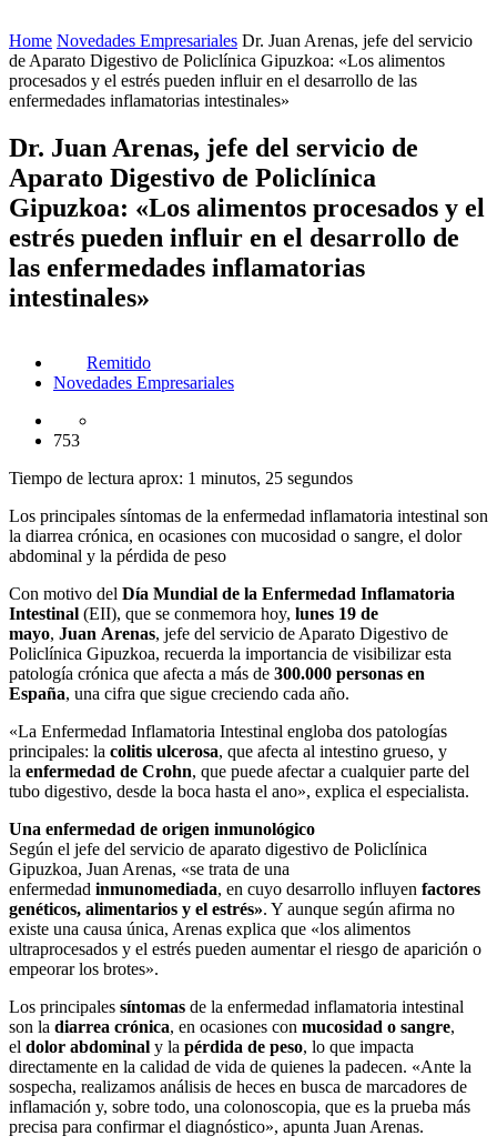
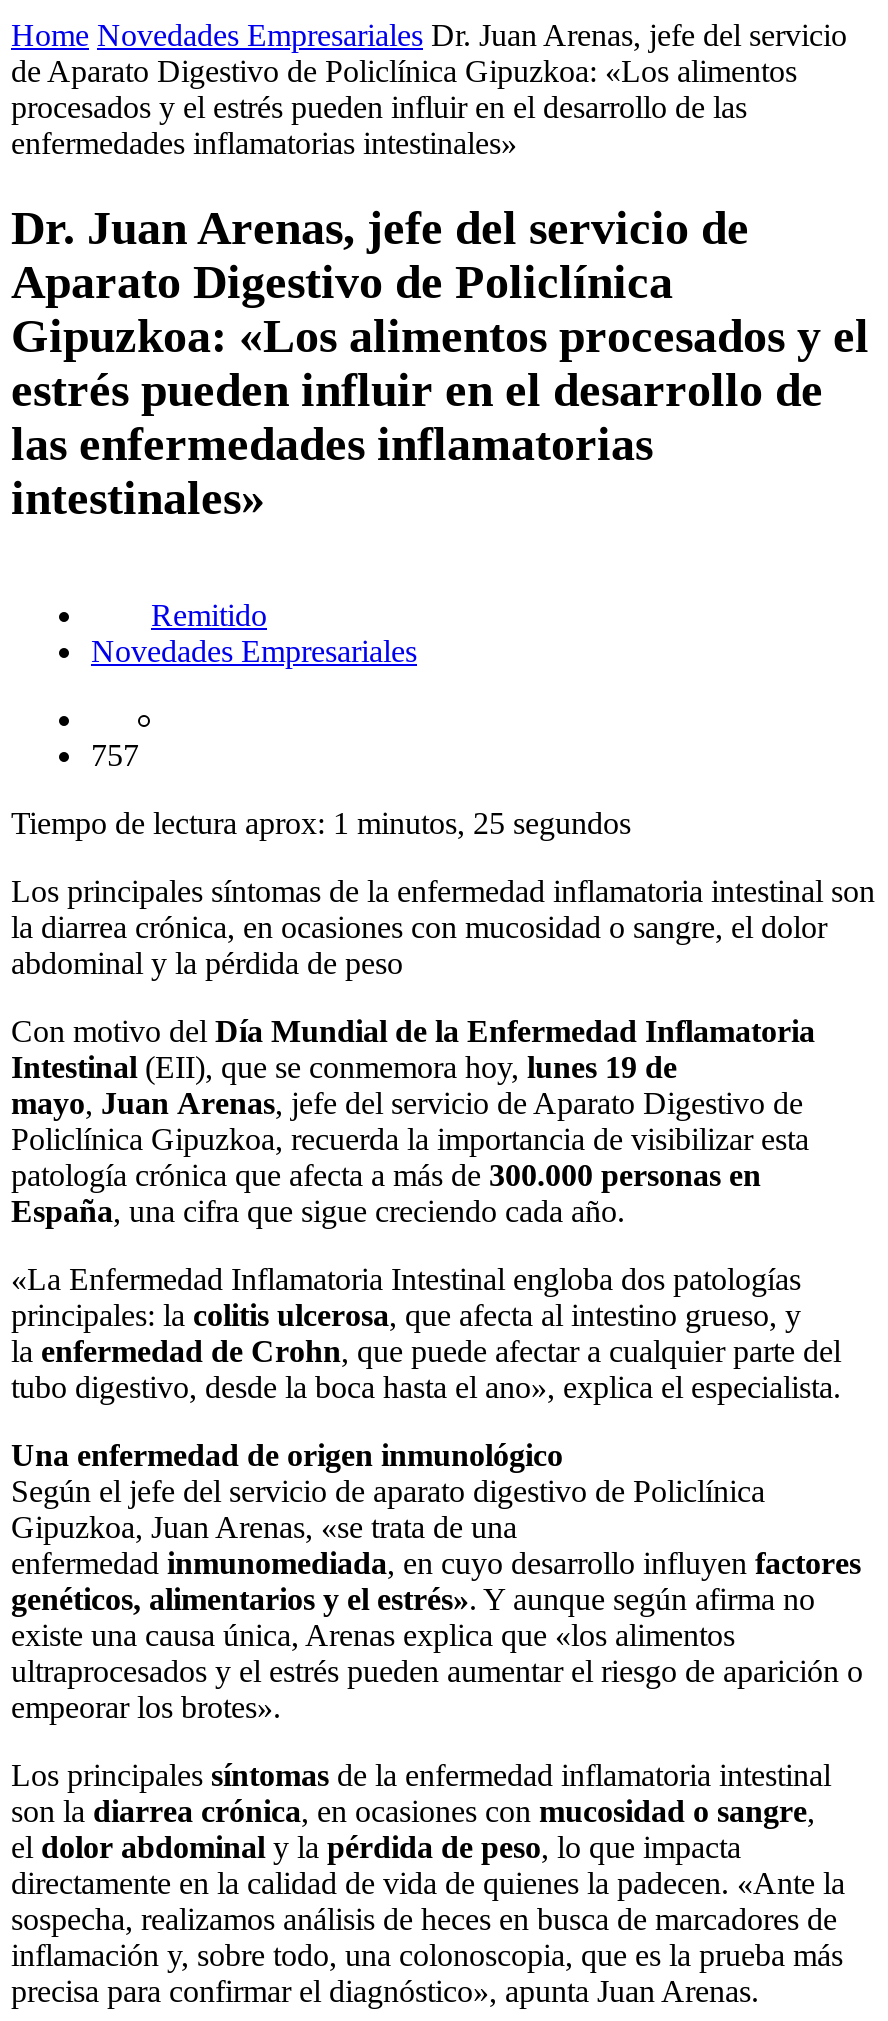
- 753
+ 757
